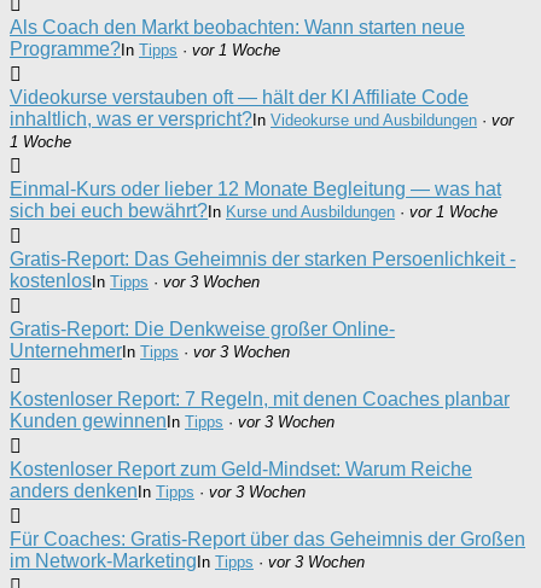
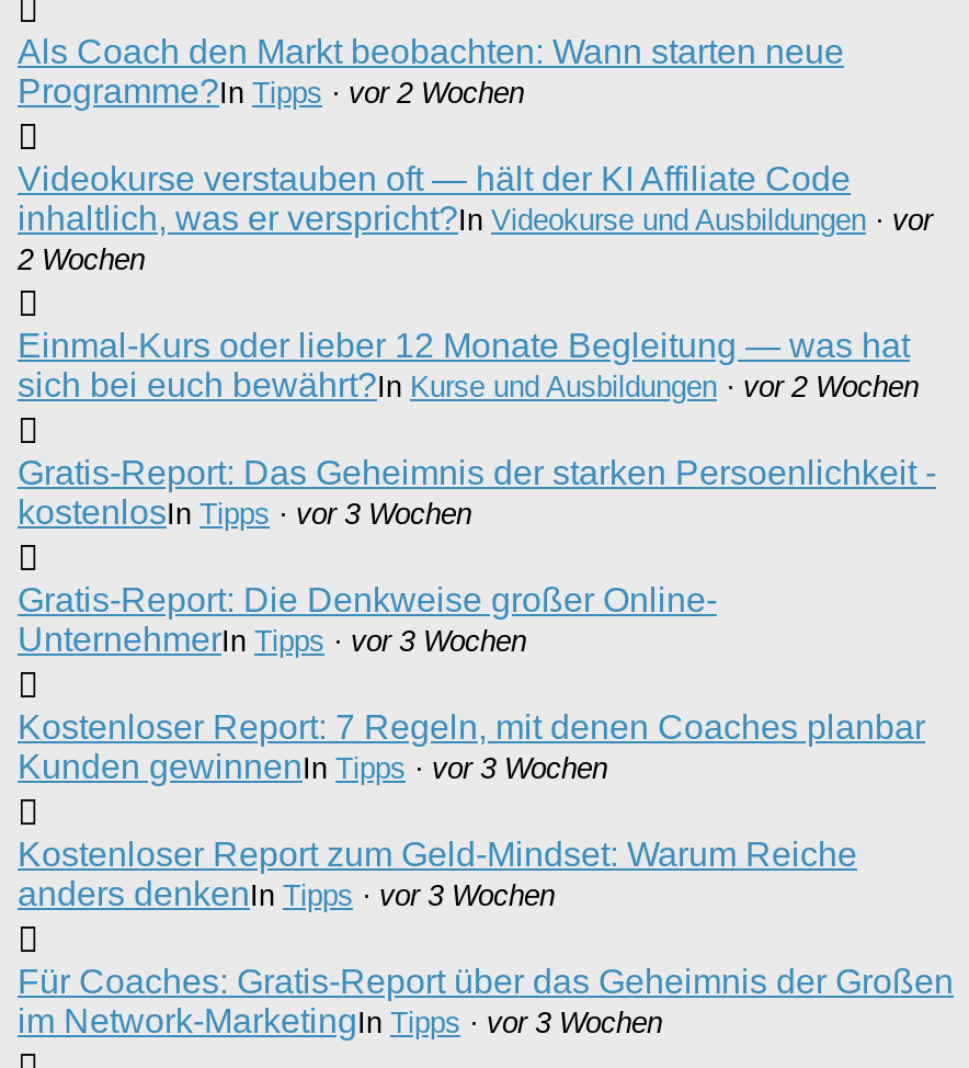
- Programme?In Tipps · vor 1 Woche
+ Programme?In Tipps · vor 2 Wochen

- 1 Woche
+ 2 Wochen

- sich bei euch bewährt?In Kurse und Ausbildungen· vor 1 Woche
+ sich bei euch bewährt?In Kurse und Ausbildungen· vor 2 Wochen
